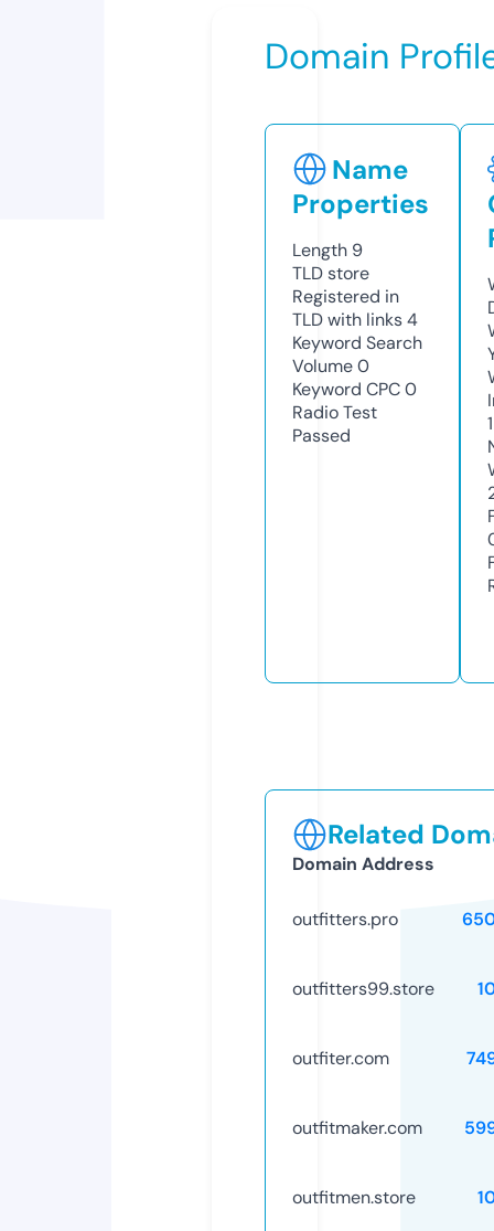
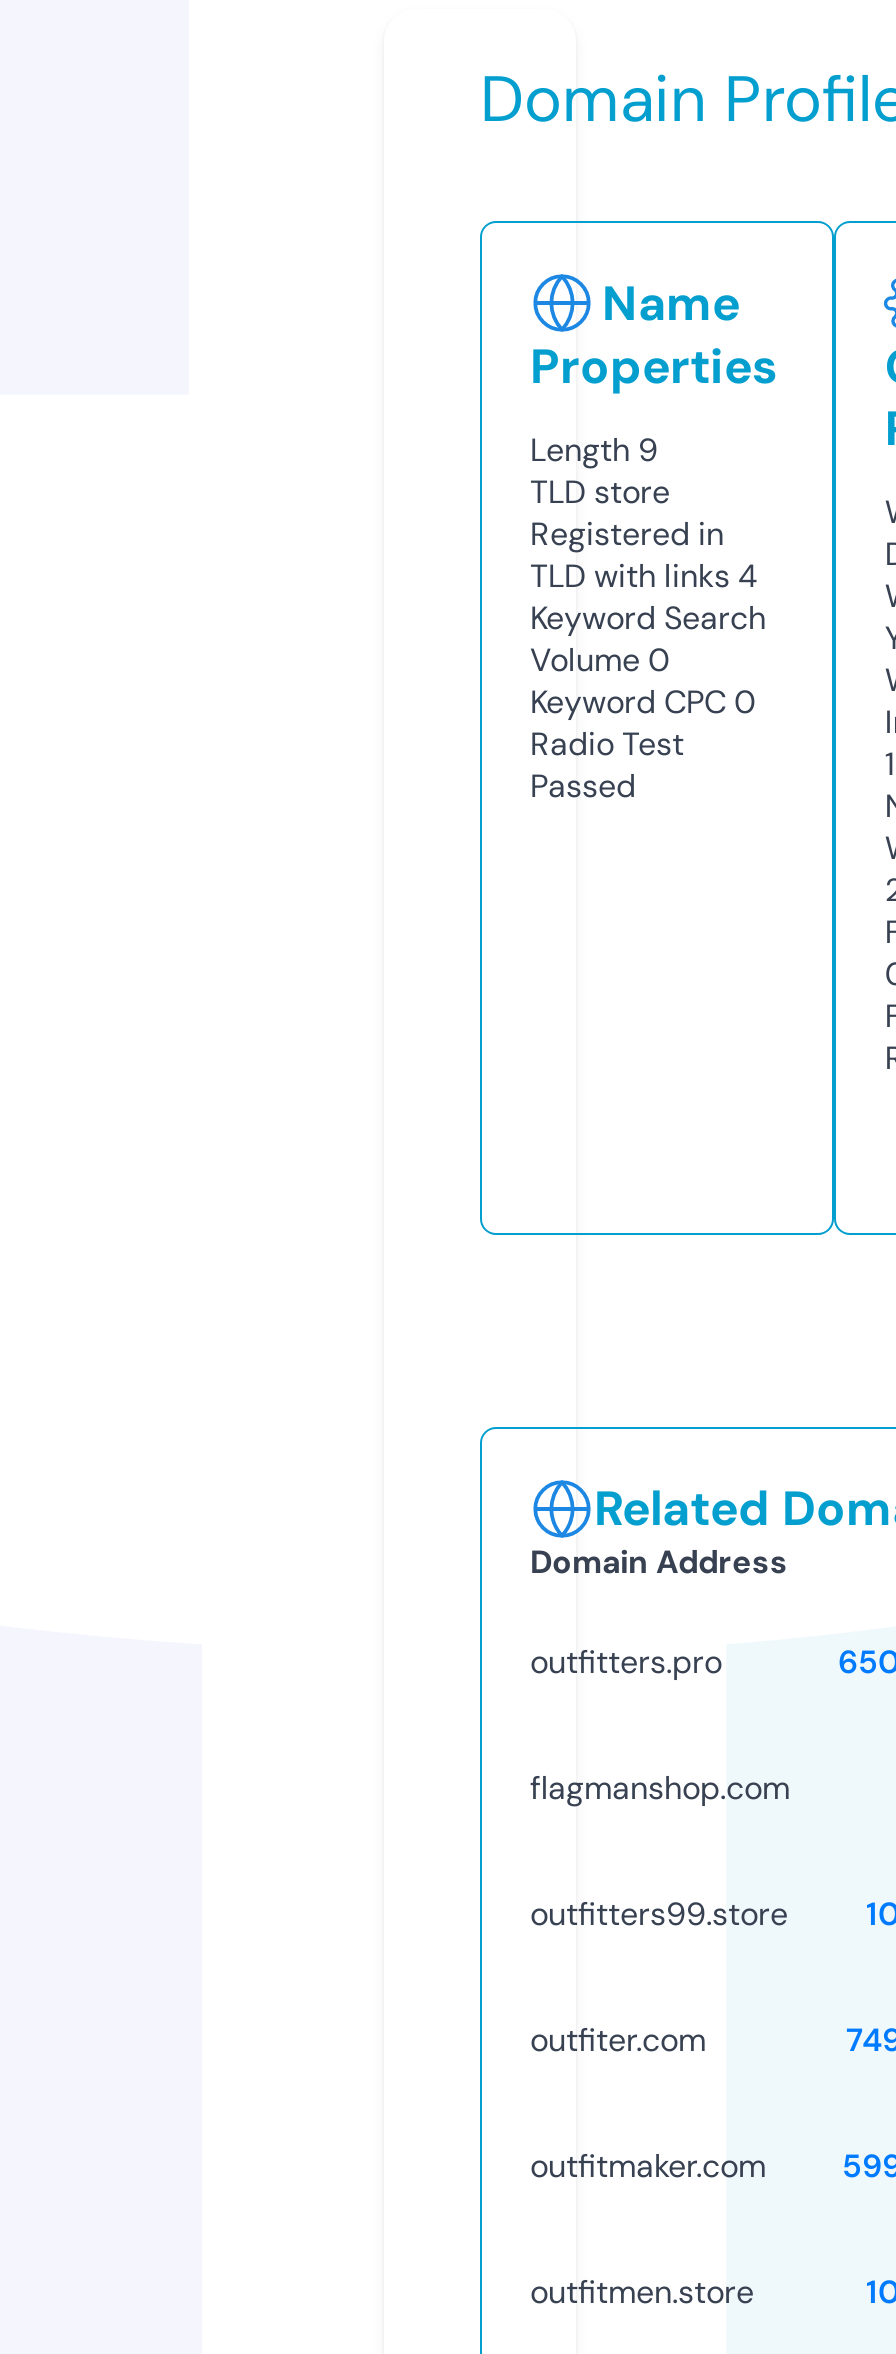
+ flagmanshop.com
